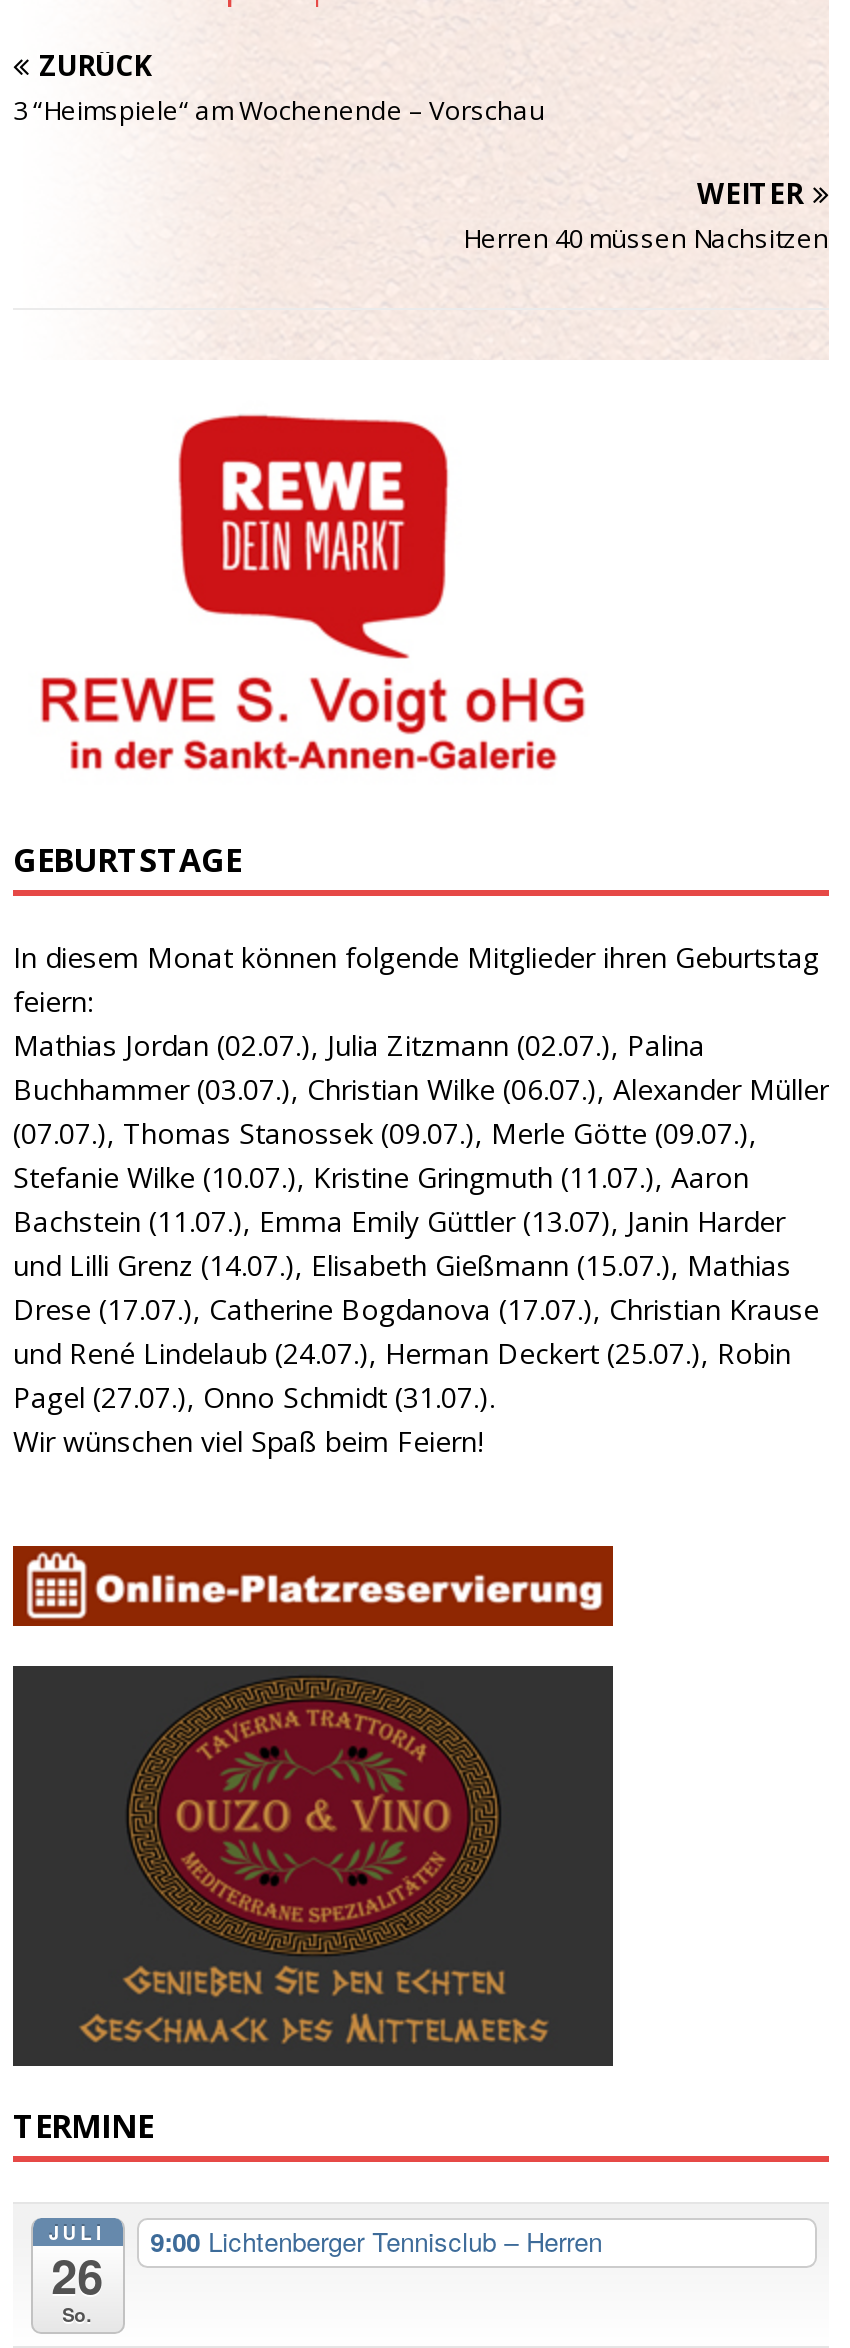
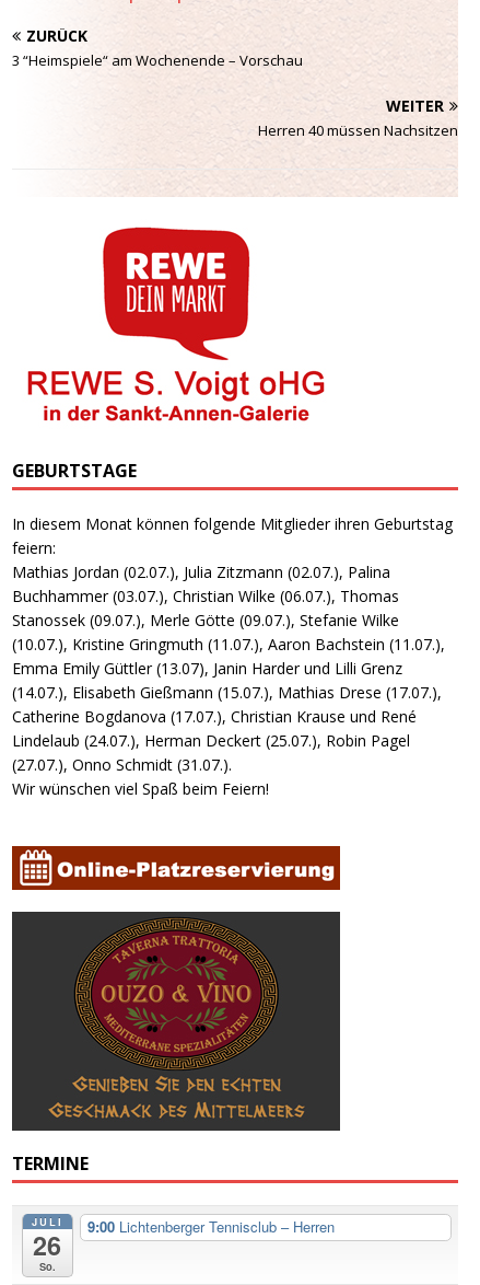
- Buchhammer (03.07.), Christian Wilke (06.07.), Alexander Müller
- (07.07.), Thomas Stanossek (09.07.), Merle Götte (09.07.),
- Stefanie Wilke (10.07.), Kristine Gringmuth (11.07.), Aaron
- Bachstein (11.07.), Emma Emily Güttler (13.07), Janin Harder
- und Lilli Grenz (14.07.), Elisabeth Gießmann (15.07.), Mathias
- Drese (17.07.), Catherine Bogdanova (17.07.), Christian Krause
- und René Lindelaub (24.07.), Herman Deckert (25.07.), Robin
- Pagel (27.07.), Onno Schmidt (31.07.).
+ Buchhammer (03.07.), Christian Wilke (06.07.), Thomas
+ Stanossek (09.07.), Merle Götte (09.07.), Stefanie Wilke
+ (10.07.), Kristine Gringmuth (11.07.), Aaron Bachstein (11.07.),
+ Emma Emily Güttler (13.07), Janin Harder und Lilli Grenz
+ (14.07.), Elisabeth Gießmann (15.07.), Mathias Drese (17.07.),
+ Catherine Bogdanova (17.07.), Christian Krause und René
+ Lindelaub (24.07.), Herman Deckert (25.07.), Robin Pagel
+ (27.07.), Onno Schmidt (31.07.).
